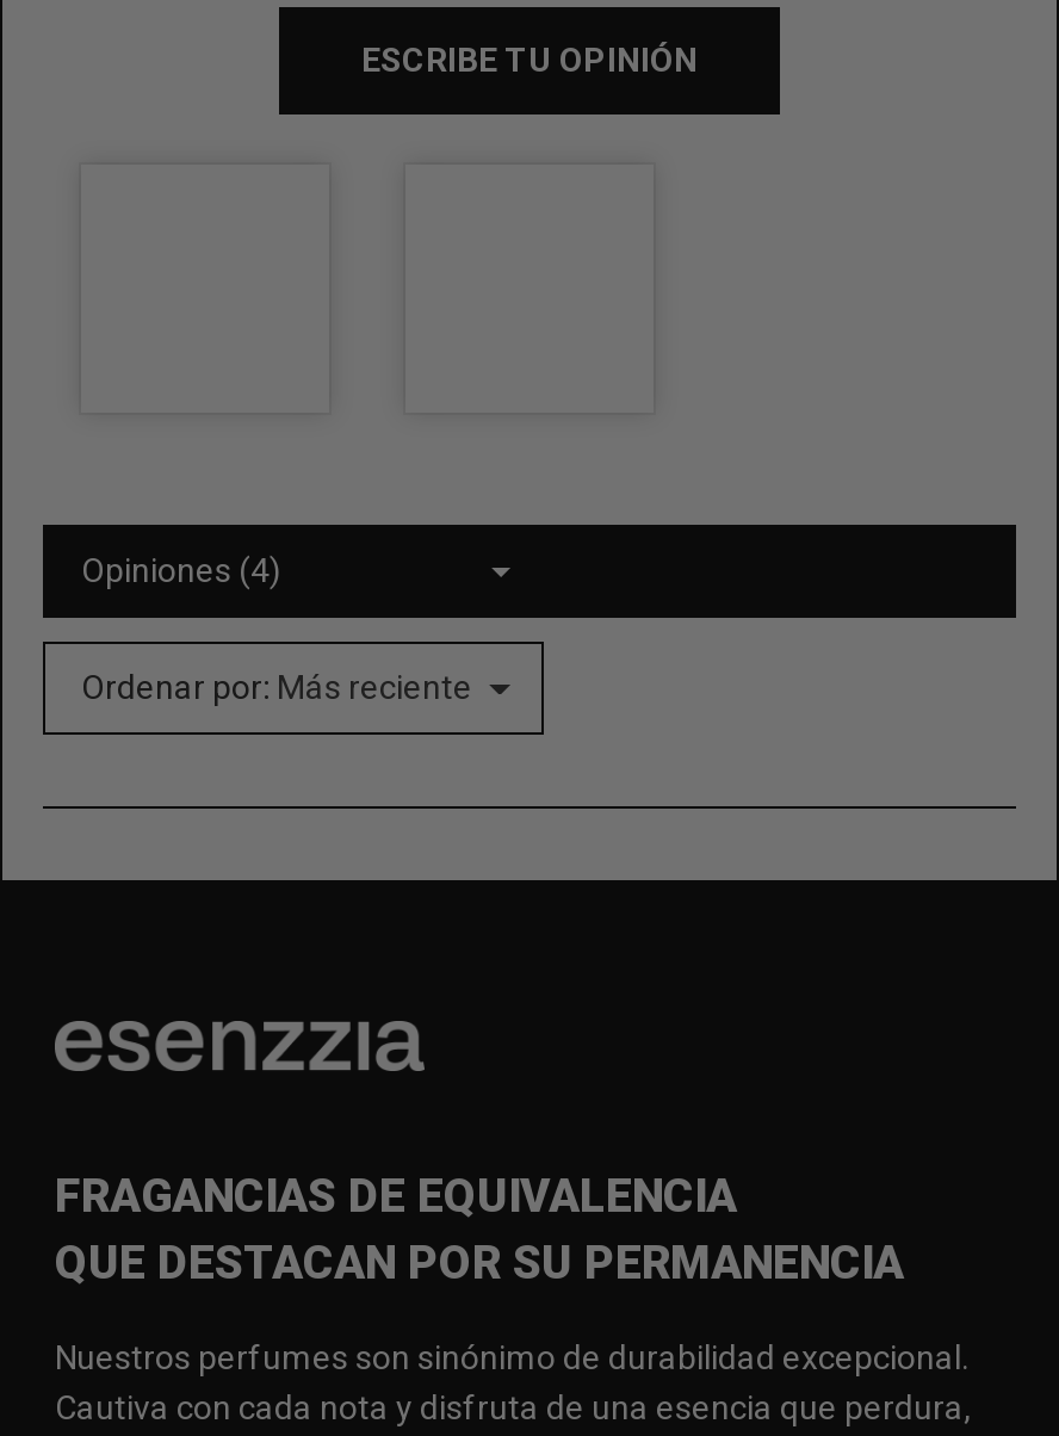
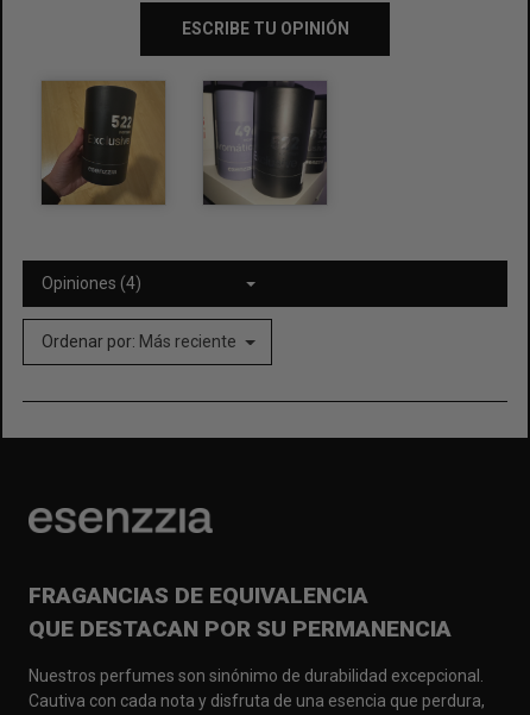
+ [image]

+ [image]
